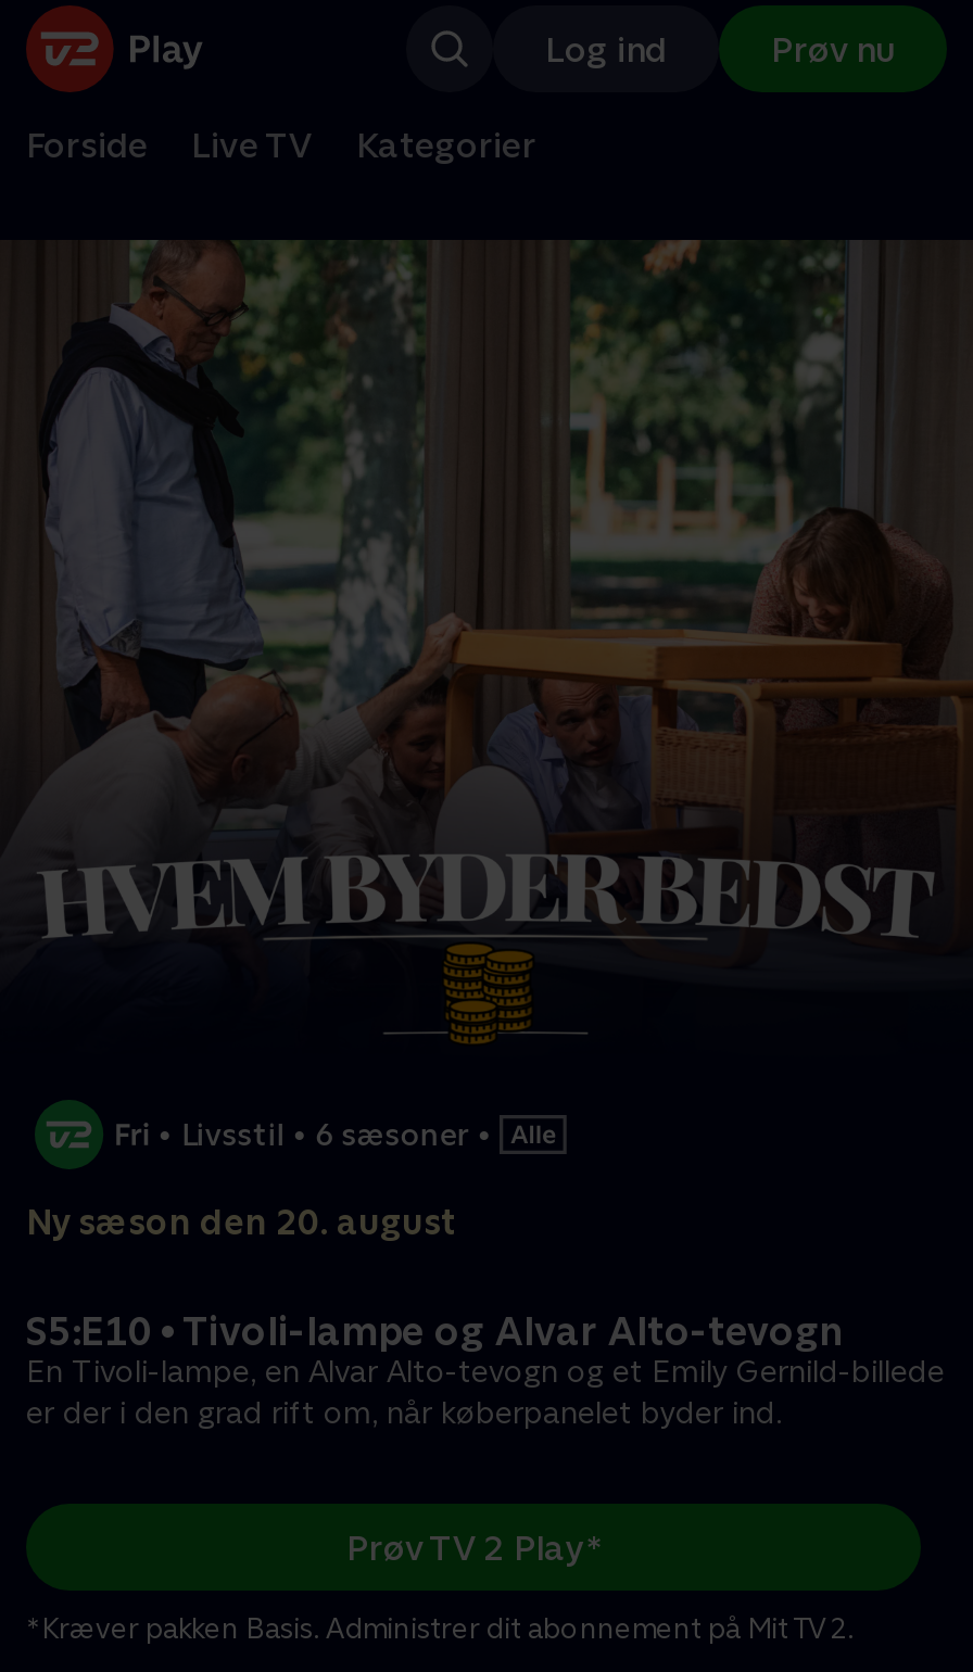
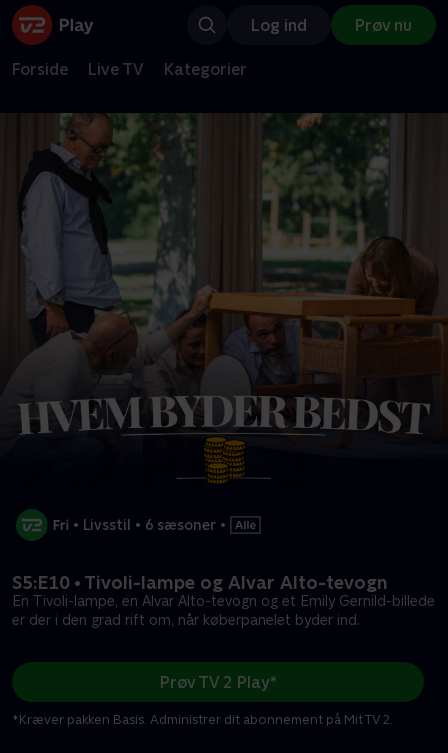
- Ny sæson den 20. august
